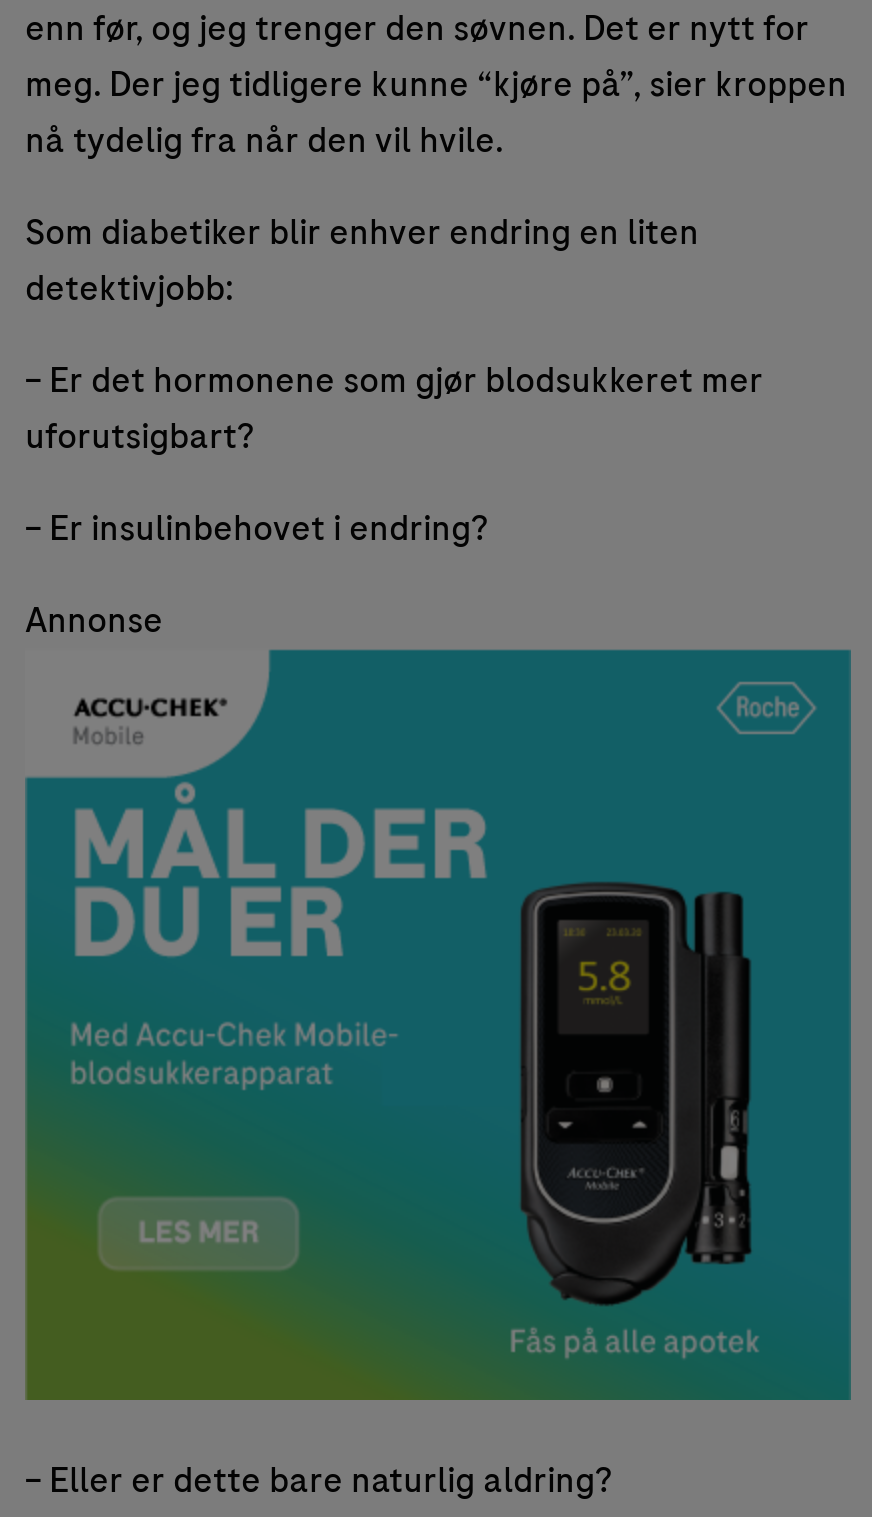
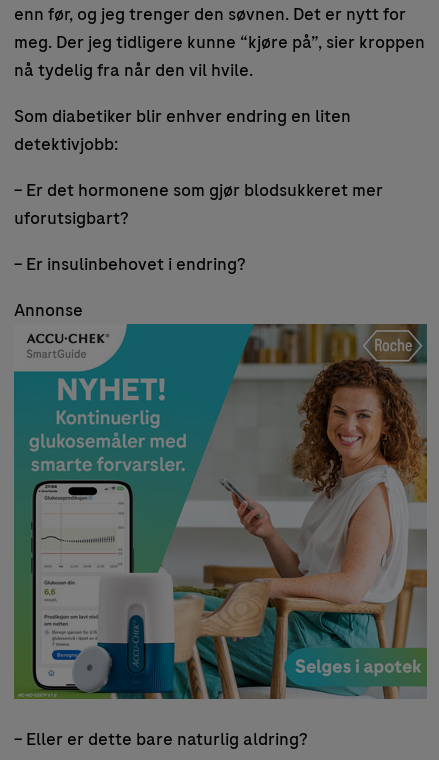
- [image]
+ [image]
